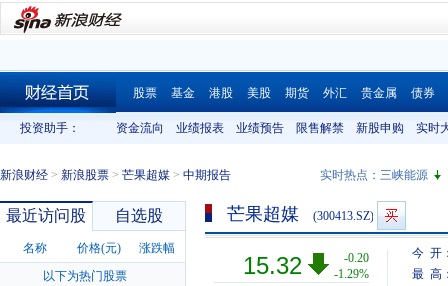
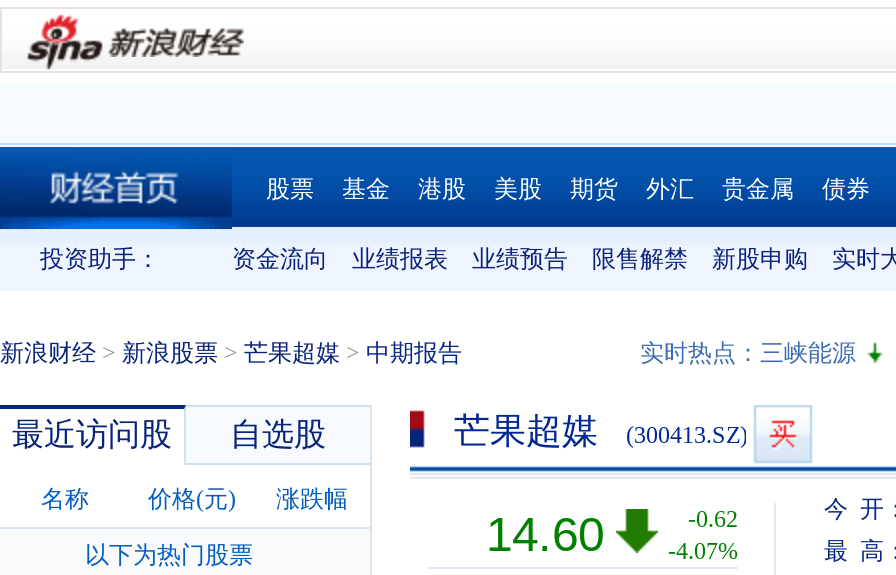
- 15.32
+ 14.60

- -0.20
+ -0.62

- -1.29%
+ -4.07%
